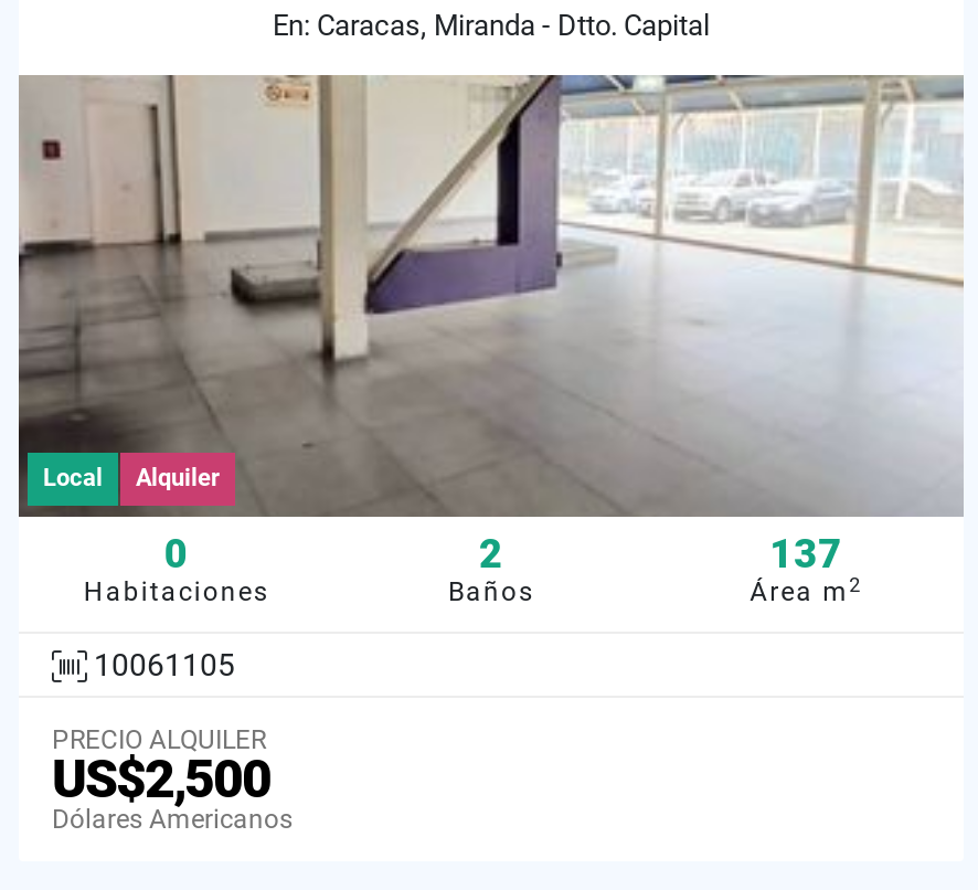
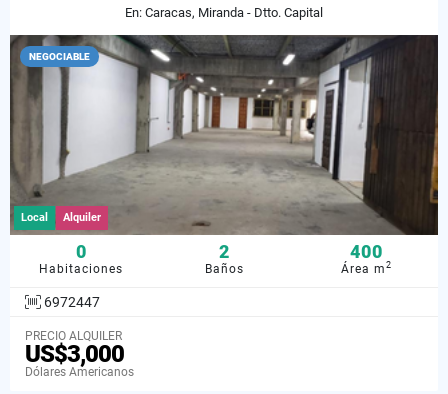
+ NEGOCIABLE

- [image]
- 137
+ [image]
+ 400

- 10061105
+ 6972447

- US$2,500
+ US$3,000
